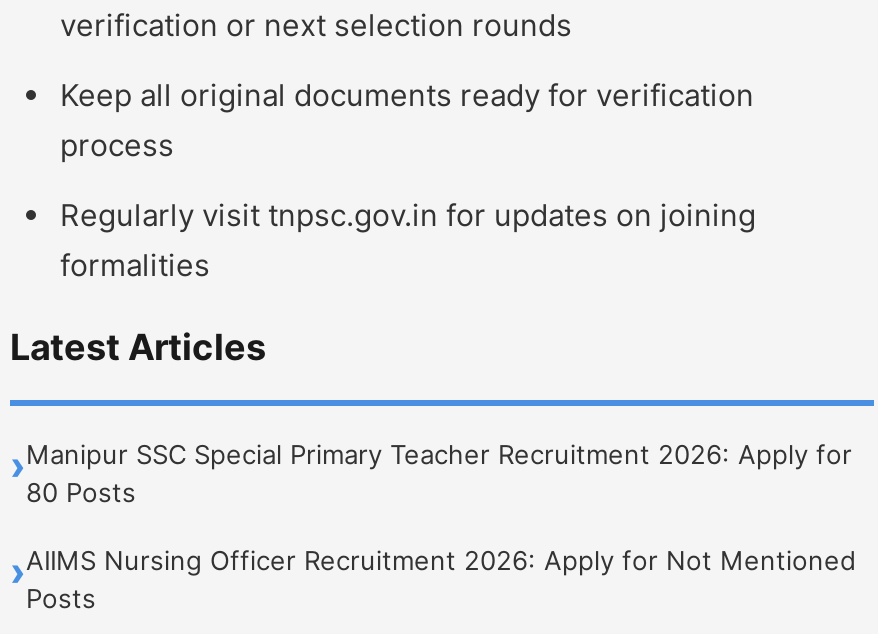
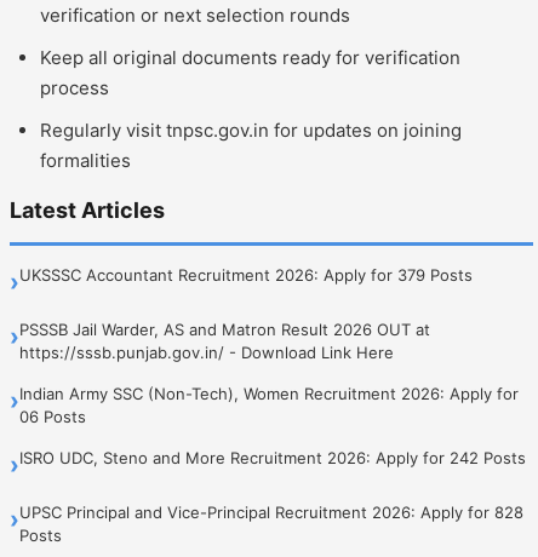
- ›Manipur SSC Special Primary Teacher Recruitment 2026: Apply for
- 80 Posts
- ›AIIMS Nursing Officer Recruitment 2026: Apply for Not Mentioned
+ ›UKSSSC Accountant Recruitment 2026: Apply for 379 Posts
+ ›PSSSB Jail Warder, AS and Matron Result 2026 OUT at
+ https://sssb.punjab.gov.in/ - Download Link Here
+ ›Indian Army SSC (Non-Tech), Women Recruitment 2026: Apply for
+ 06 Posts
+ ›ISRO UDC, Steno and More Recruitment 2026: Apply for 242 Posts
+ ›UPSC Principal and Vice-Principal Recruitment 2026: Apply for 828
